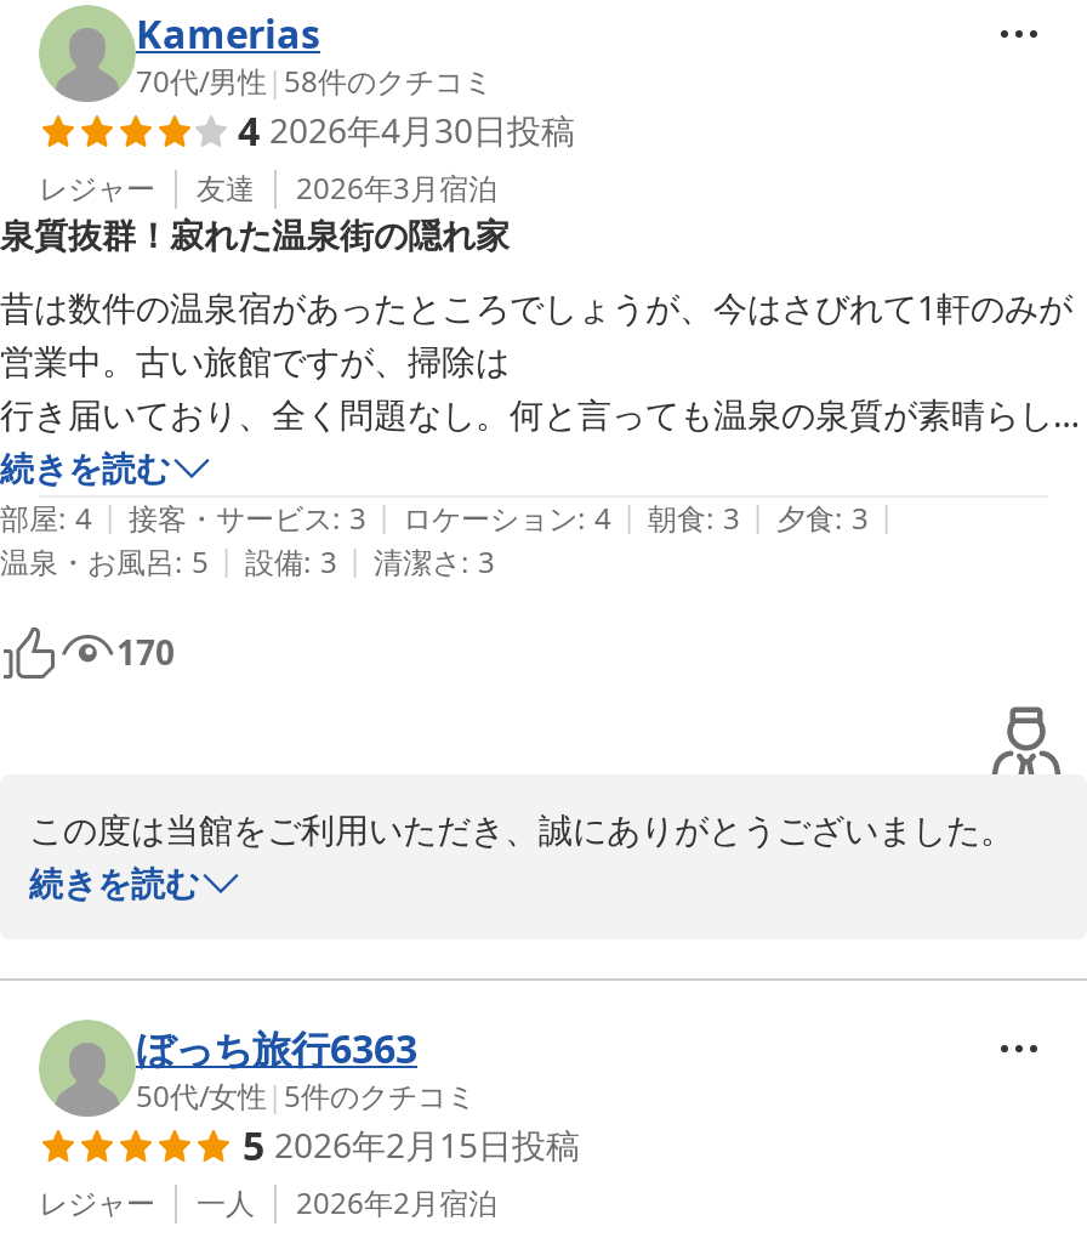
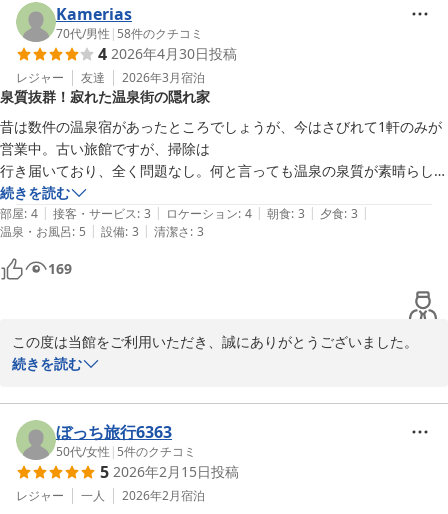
- 170
+ 169
